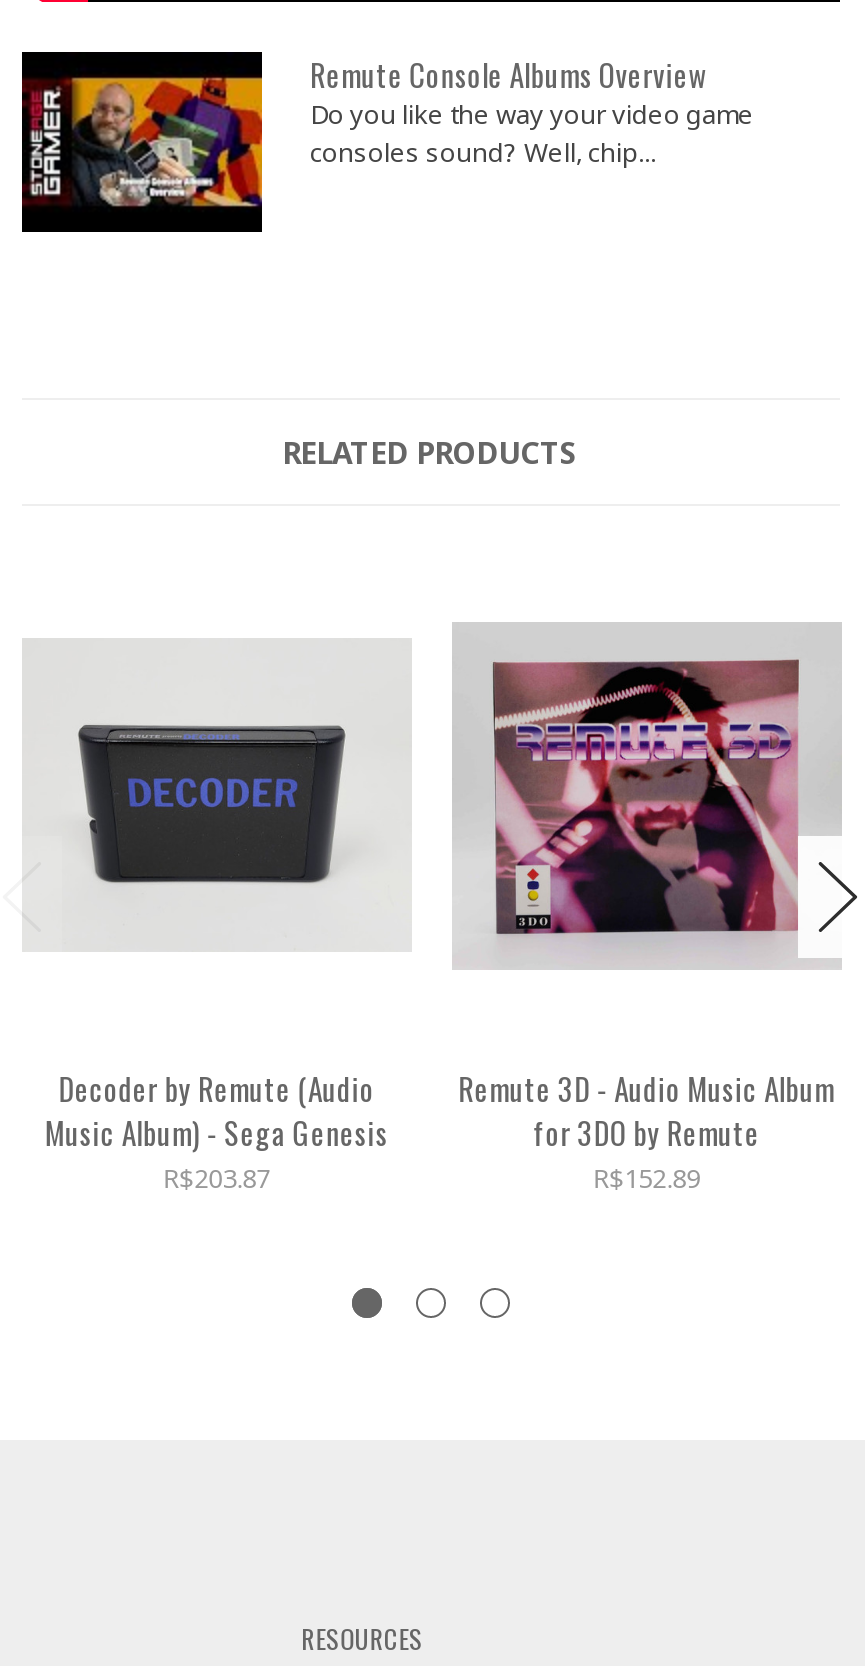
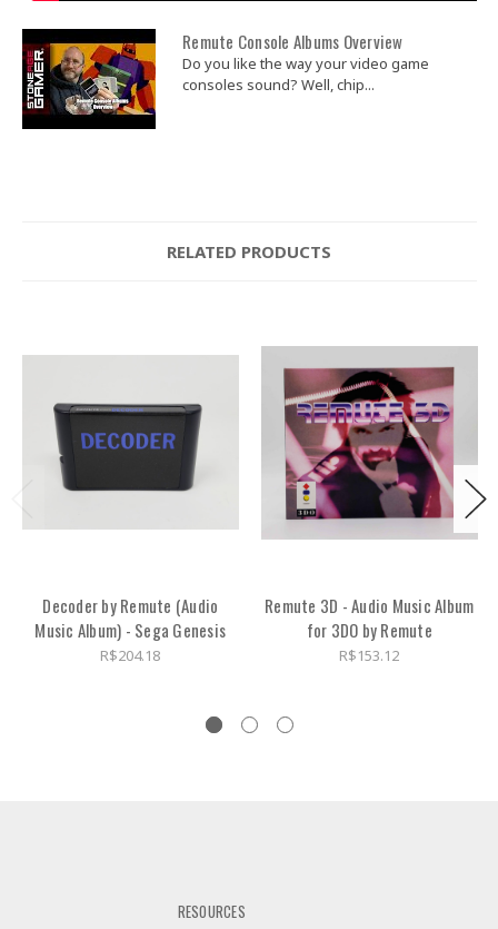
- R$203.87
+ R$204.18

- R$152.89
+ R$153.12
